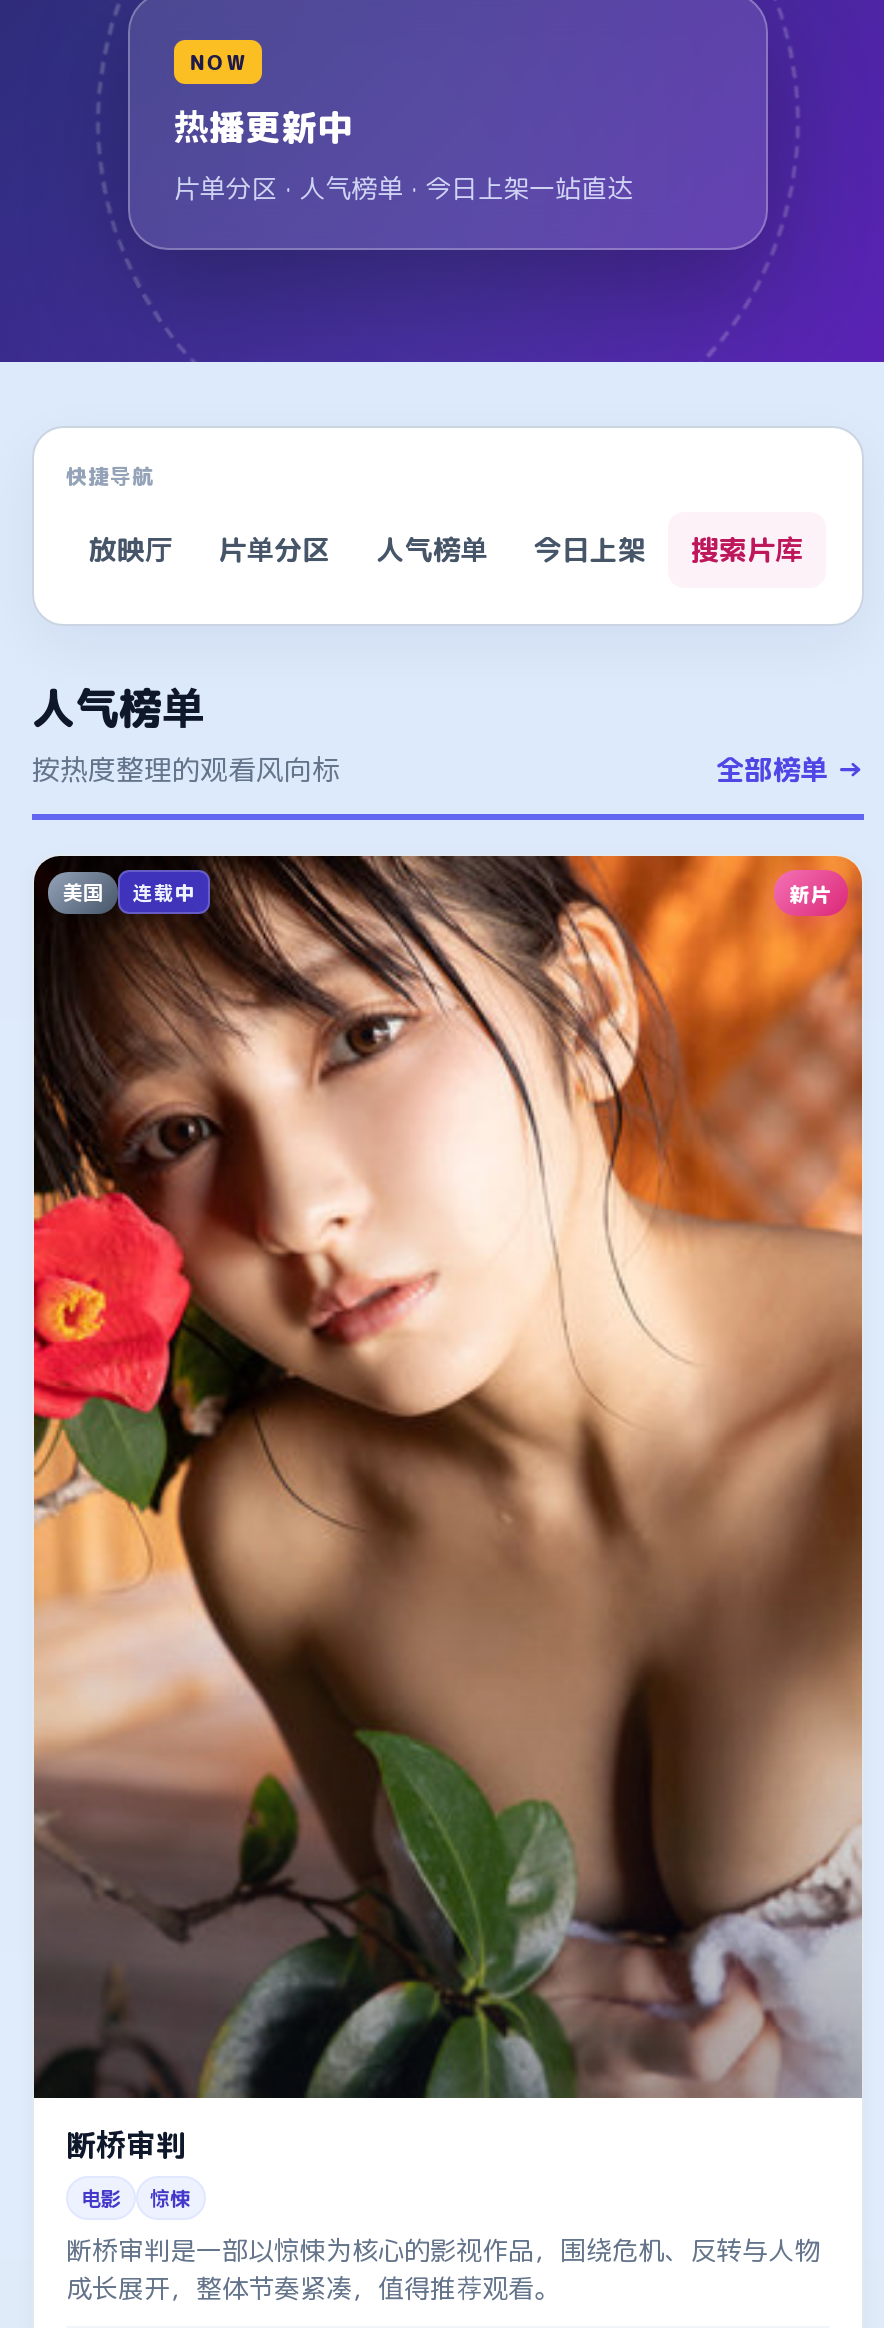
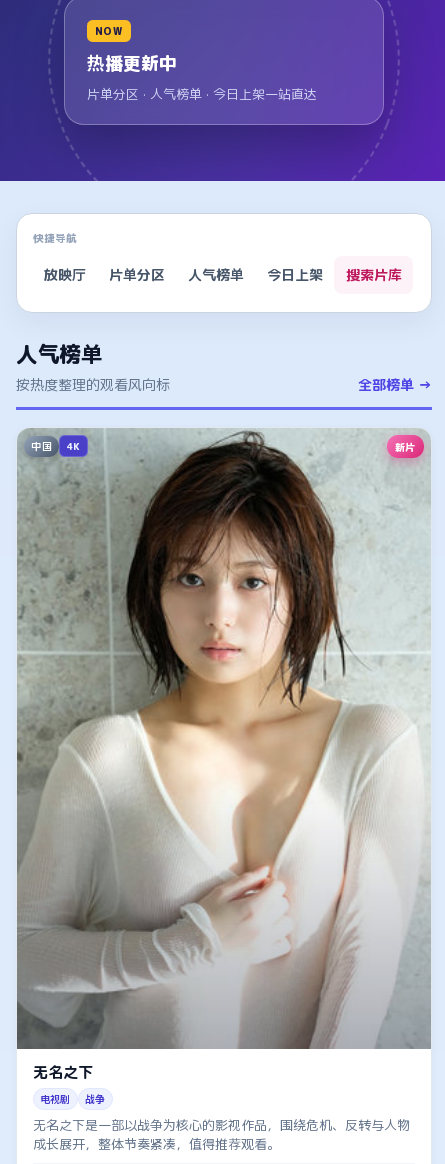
- [image]
- 美国
- 连载中
+ [image]
+ 中国
+ 4K

- 断桥审判
+ 无名之下

- 电影
- 惊悚
+ 电视剧
+ 战争

- 断桥审判是一部以惊悚为核心的影视作品，围绕危机、反转与人物
+ 无名之下是一部以战争为核心的影视作品，围绕危机、反转与人物
